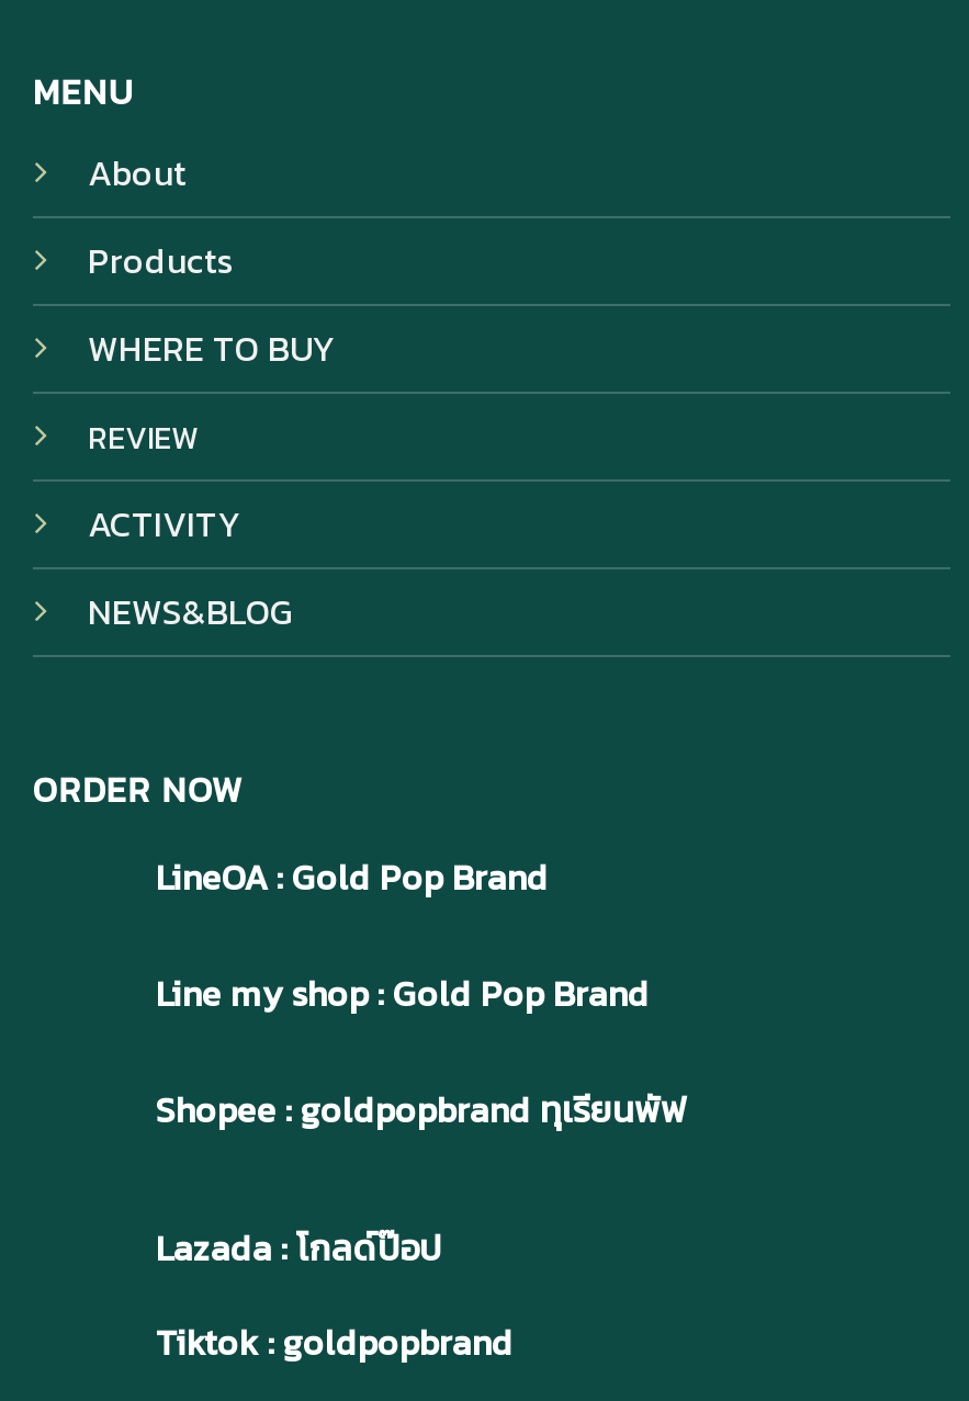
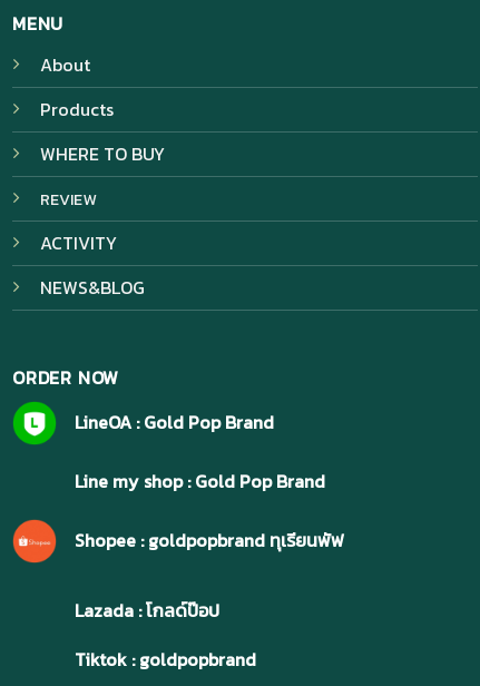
+ [image]

+ [image]
